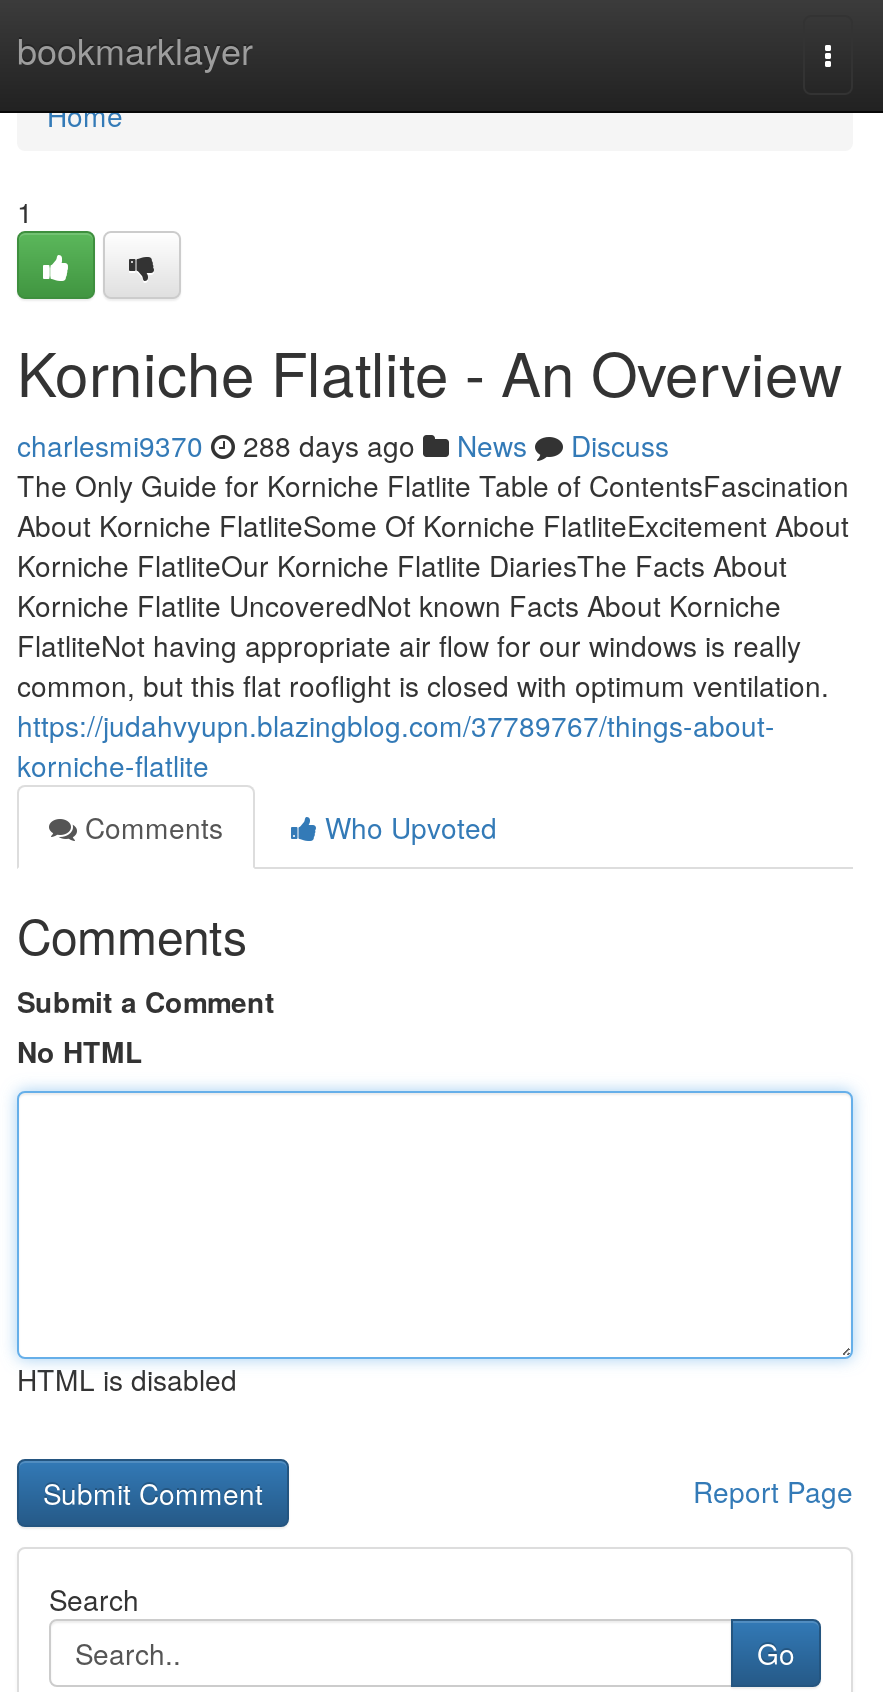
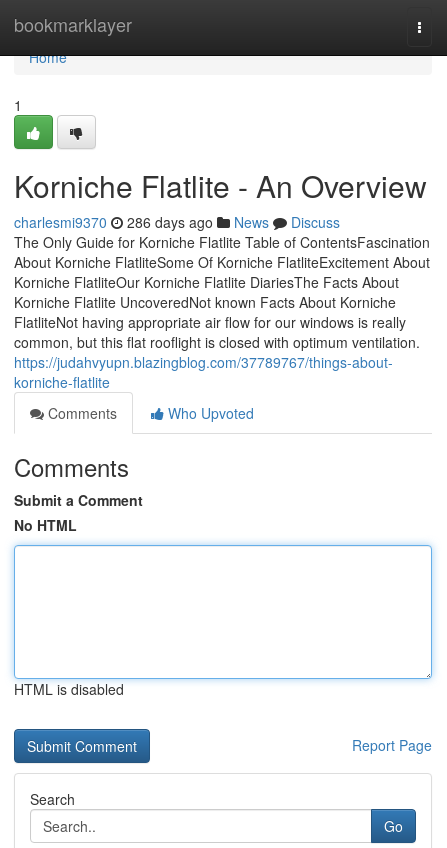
- charlesmi9370 288 days ago News Discuss
+ charlesmi9370 286 days ago News Discuss
